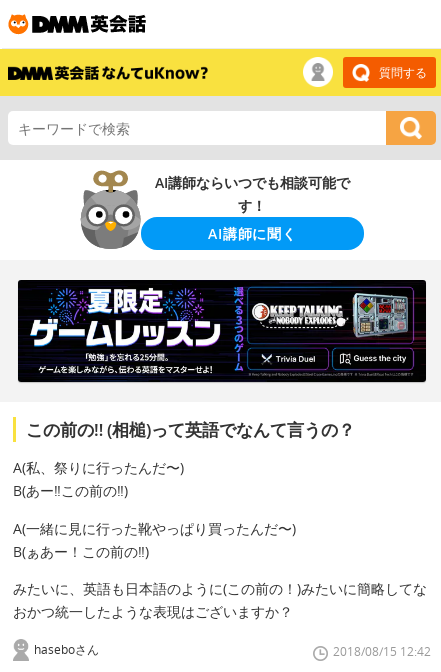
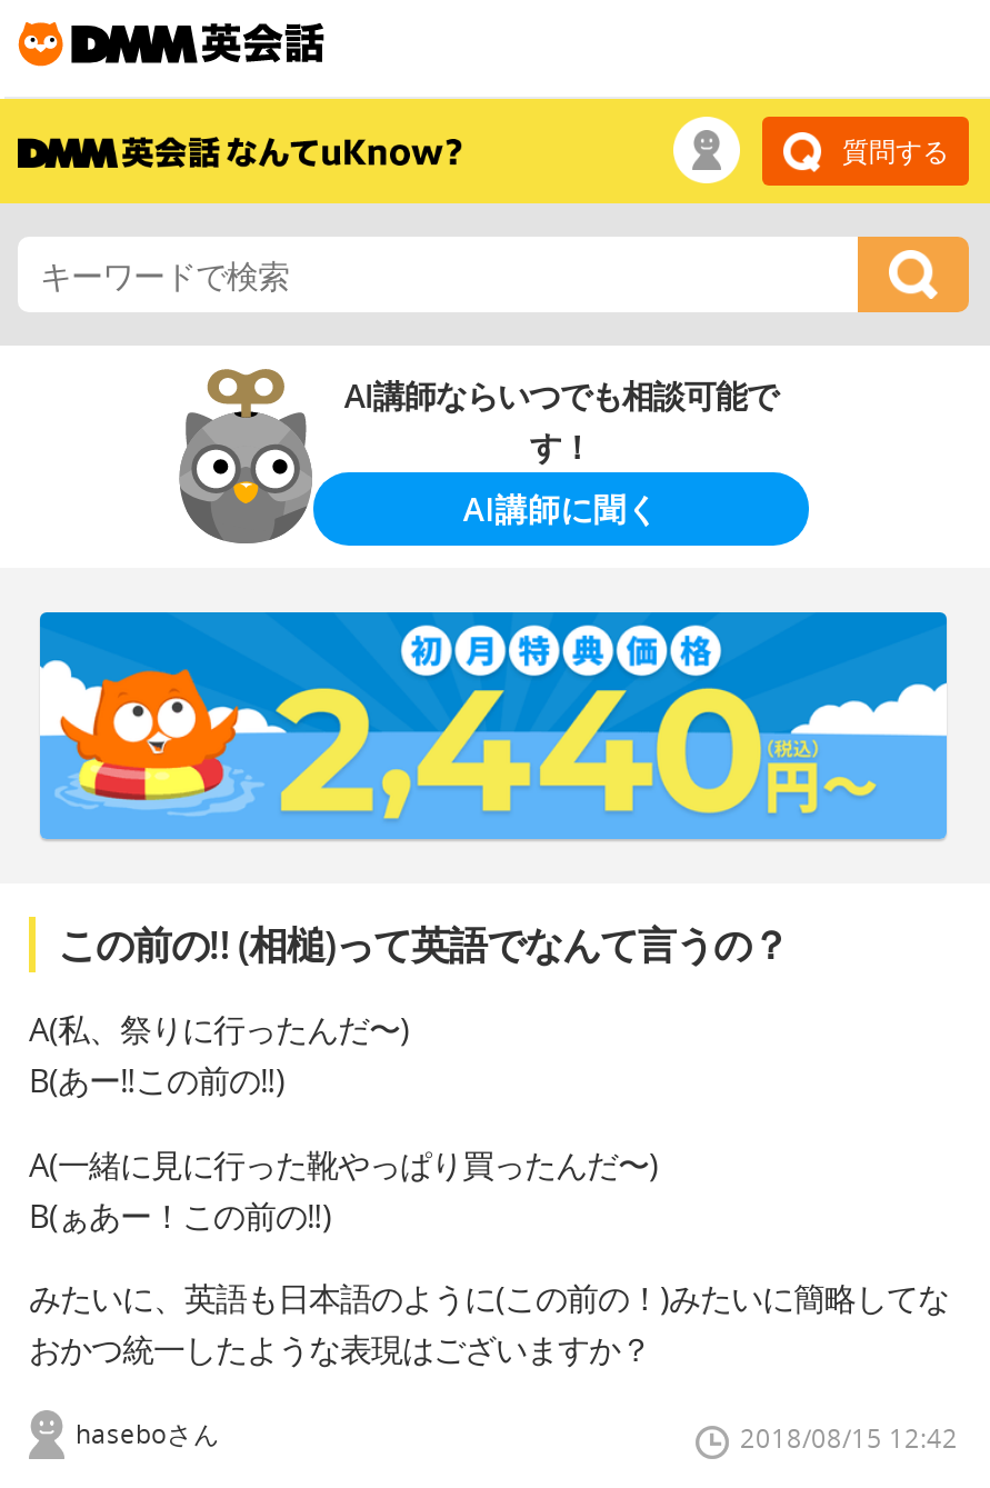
- [image]
+ [image]
